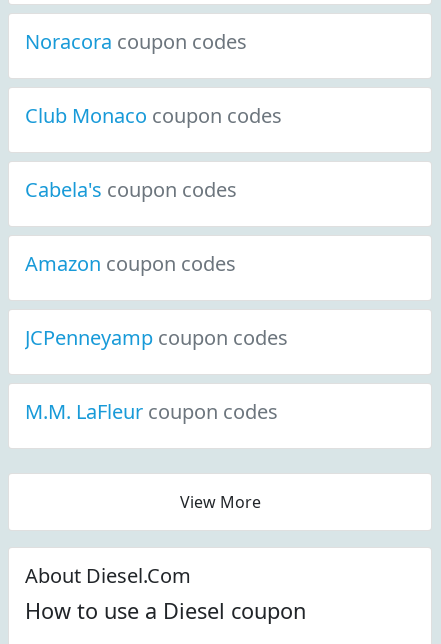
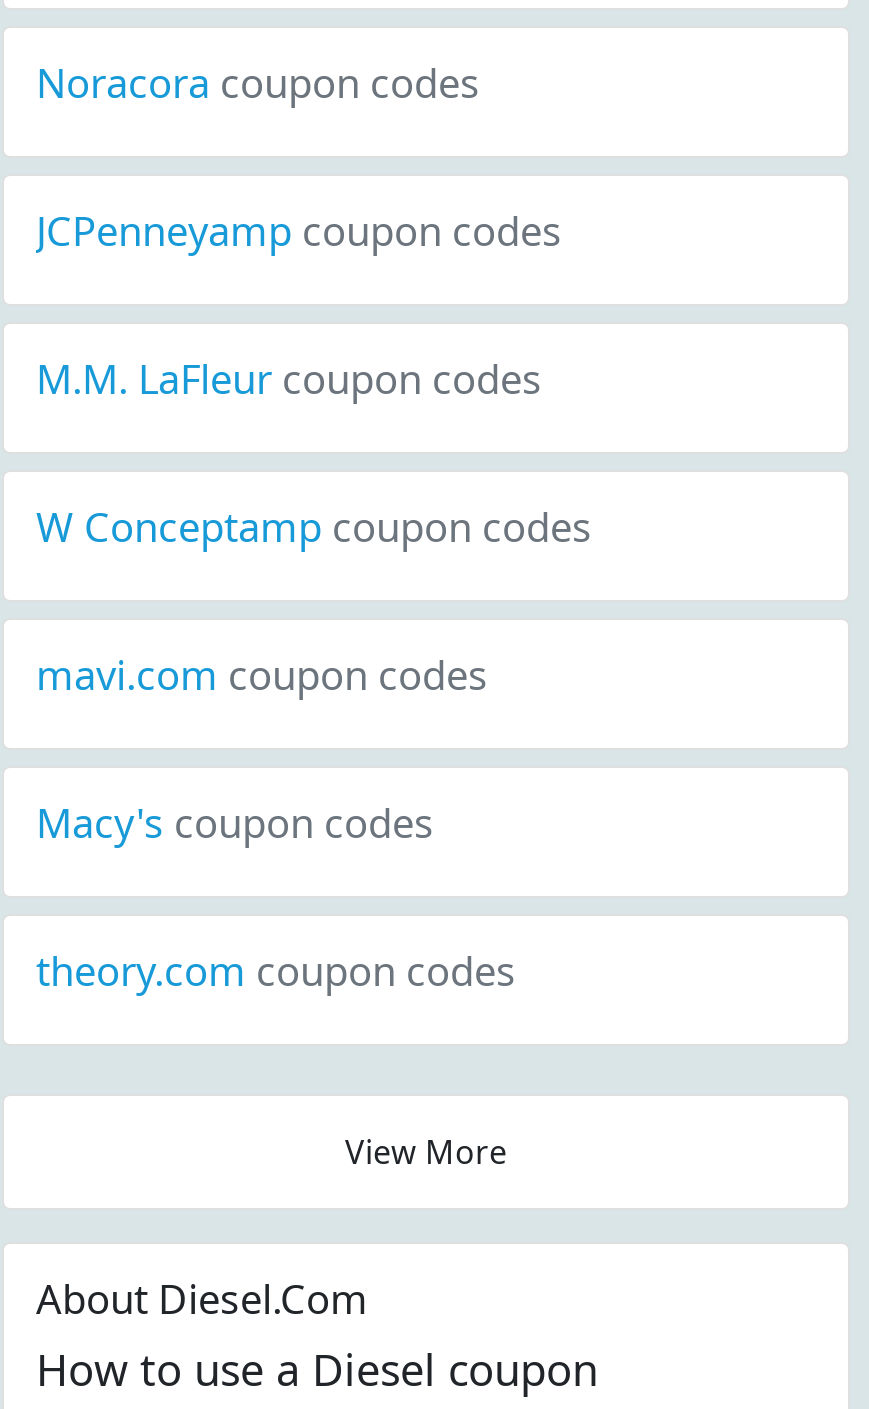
- Club Monaco coupon codes
- Cabela's coupon codes
- Amazon coupon codes

moved up: JCPenneyamp coupon codes | M.M. LaFleur coupon codes

+ W Conceptamp coupon codes
+ mavi.com coupon codes
+ Macy's coupon codes
+ theory.com coupon codes
